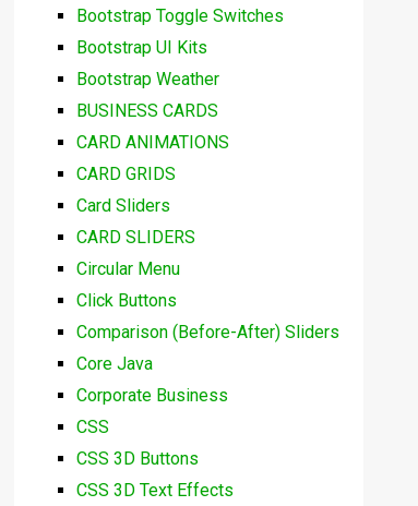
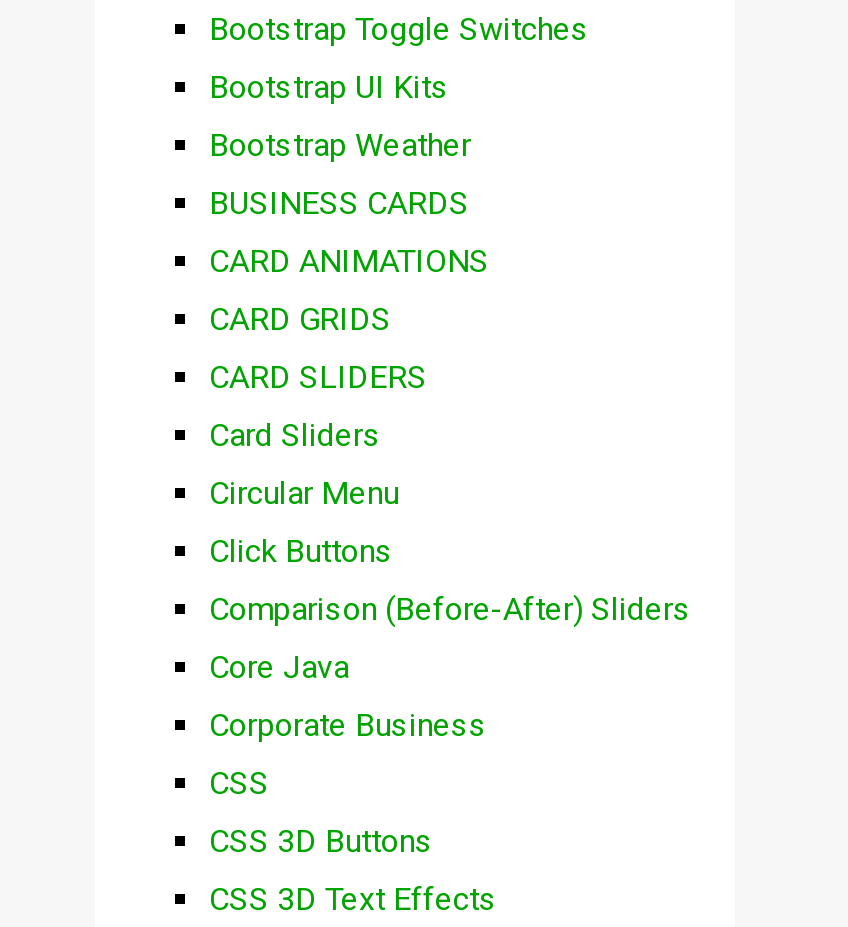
moved down: Card Sliders

moved up: CARD SLIDERS
